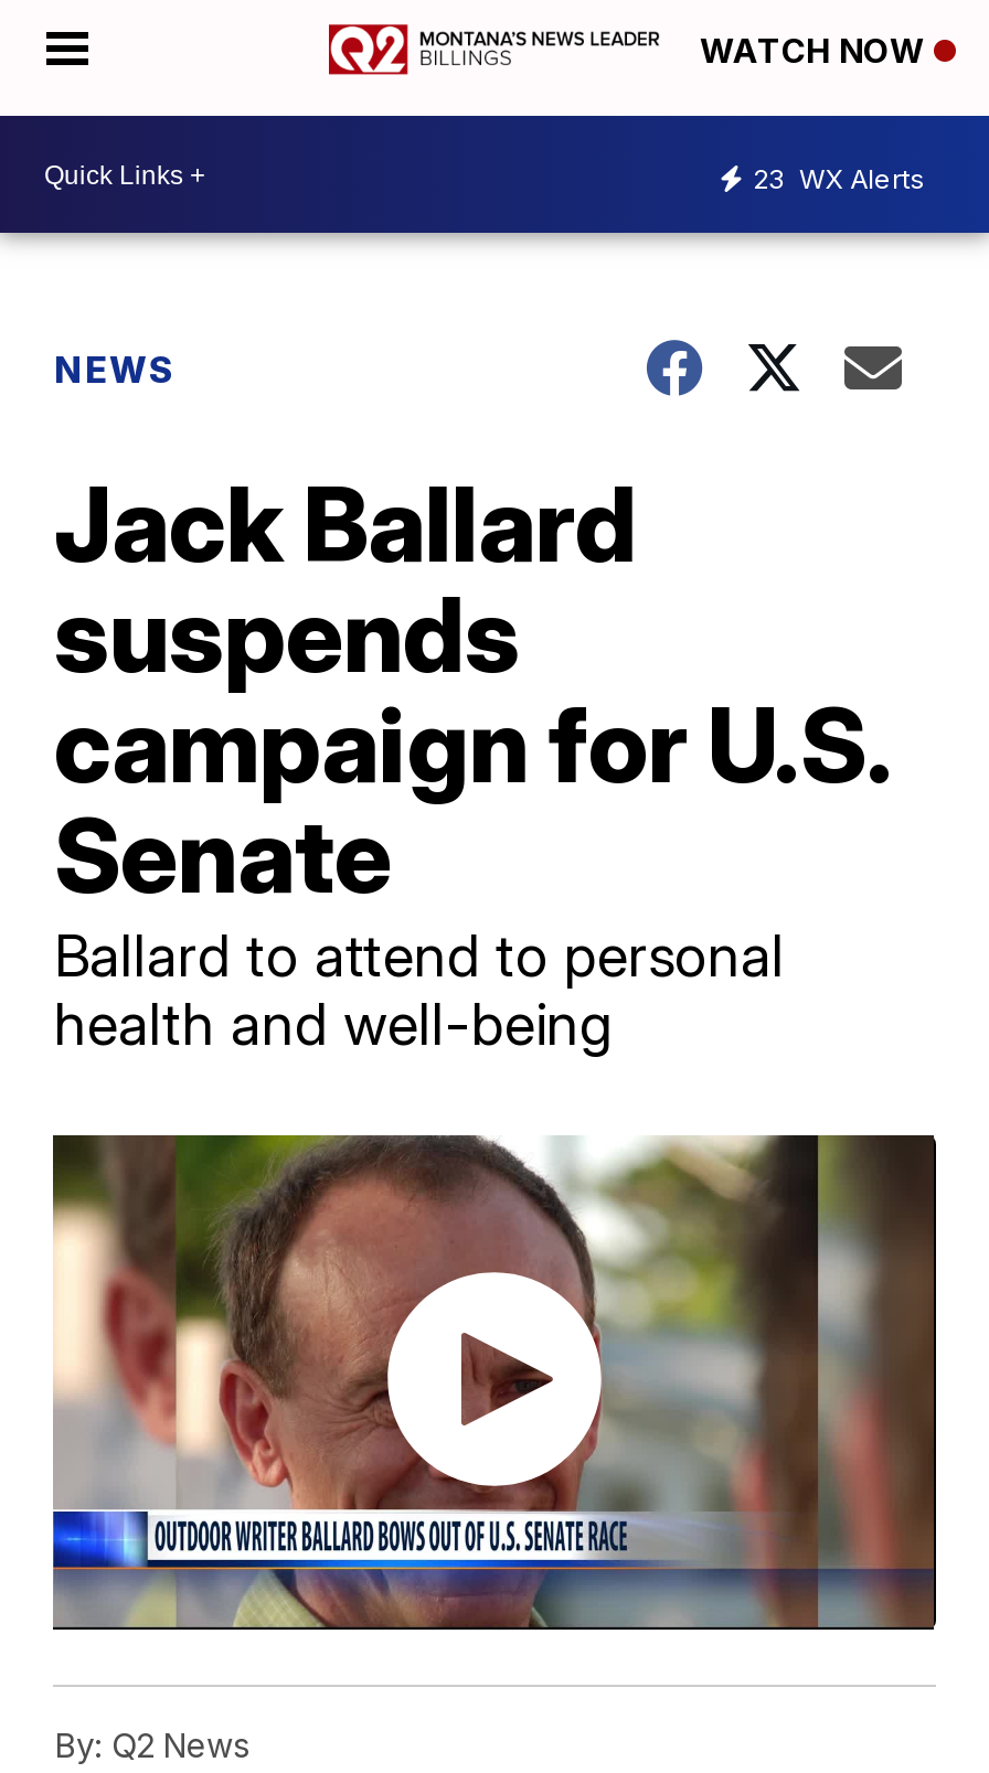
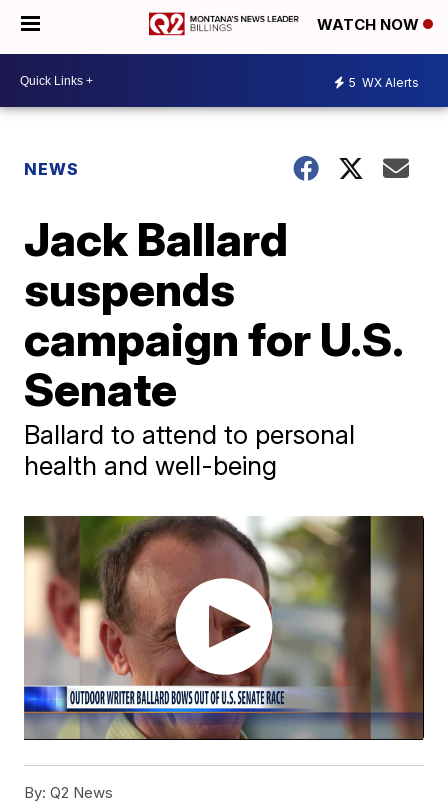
- 23 WX Alerts
+ 5 WX Alerts
